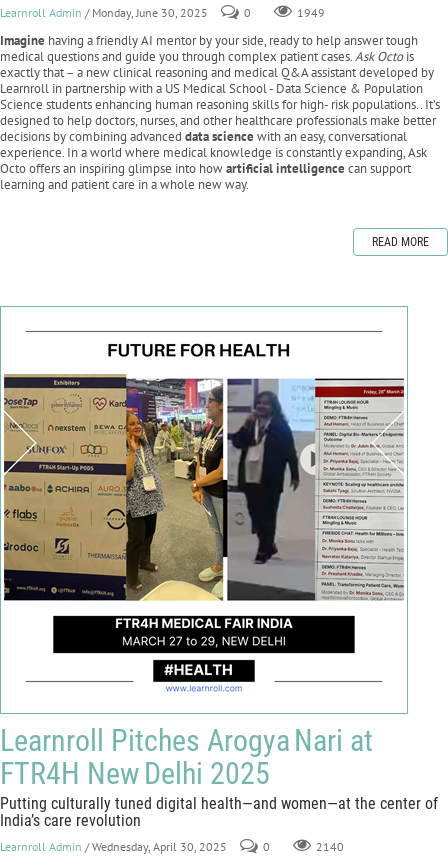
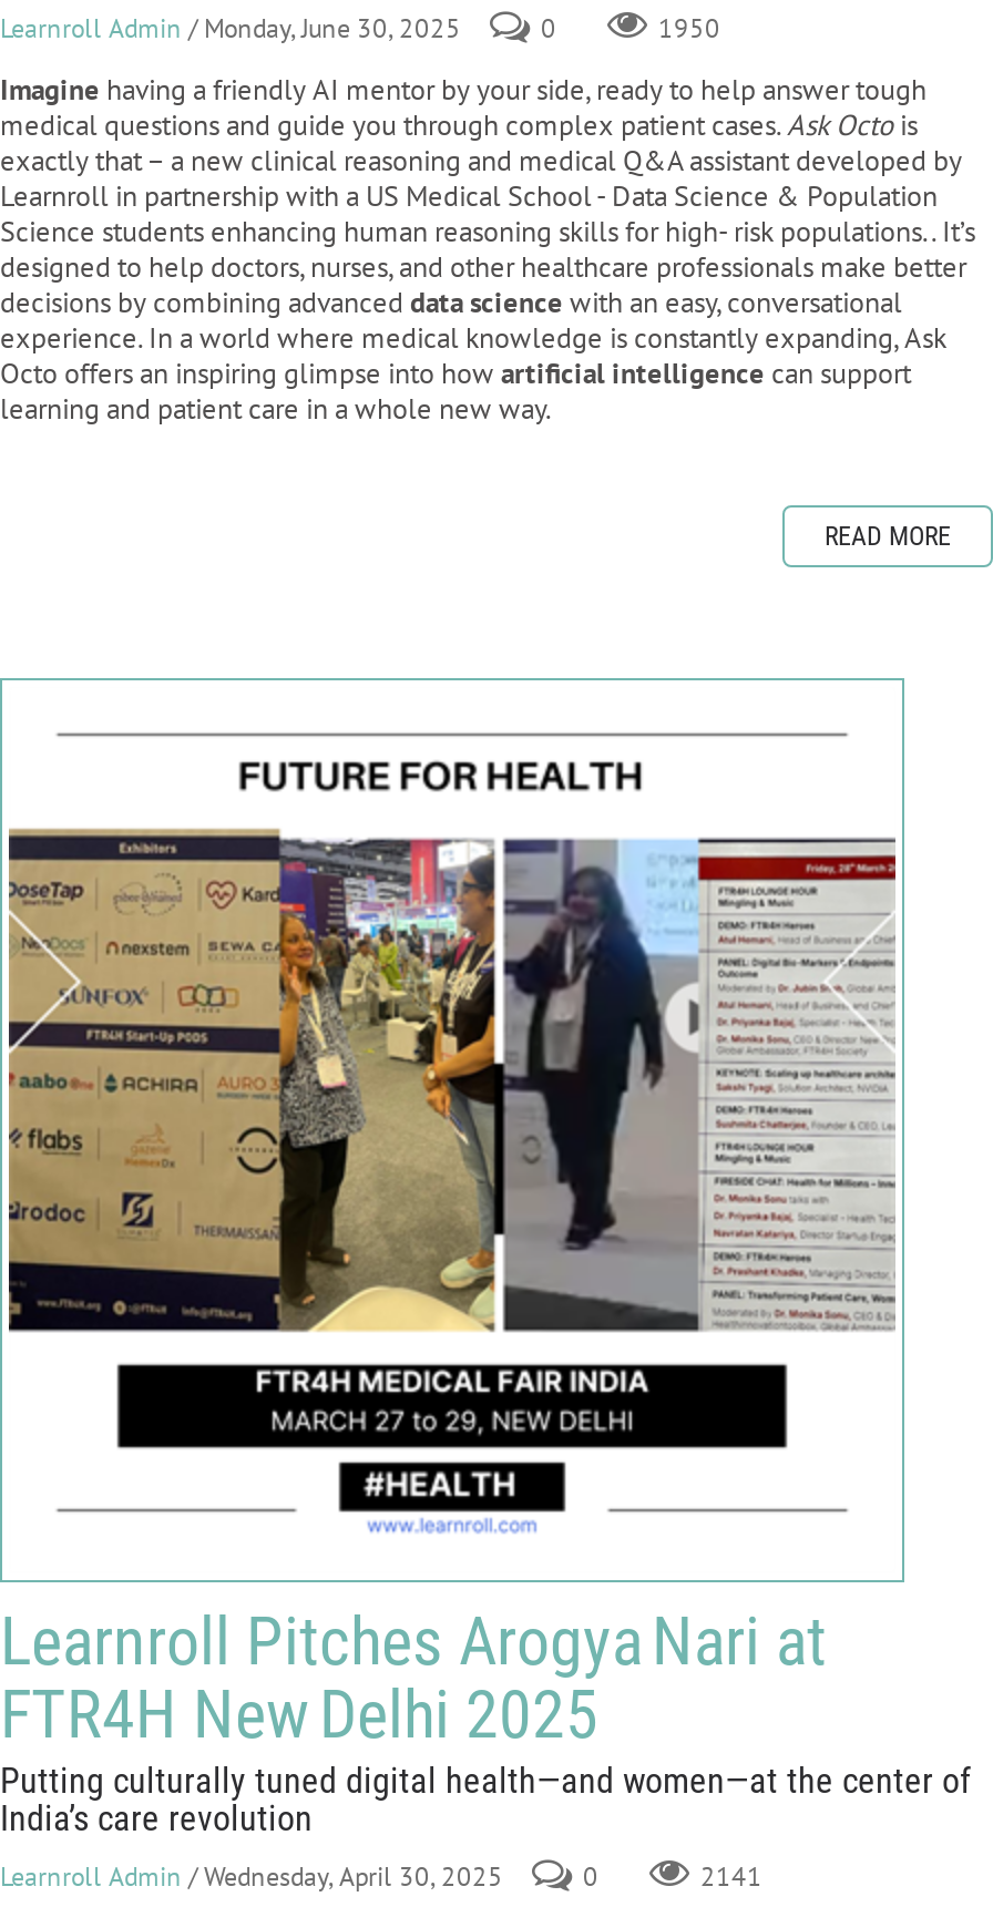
- 1949
+ 1950

- 2140
+ 2141
